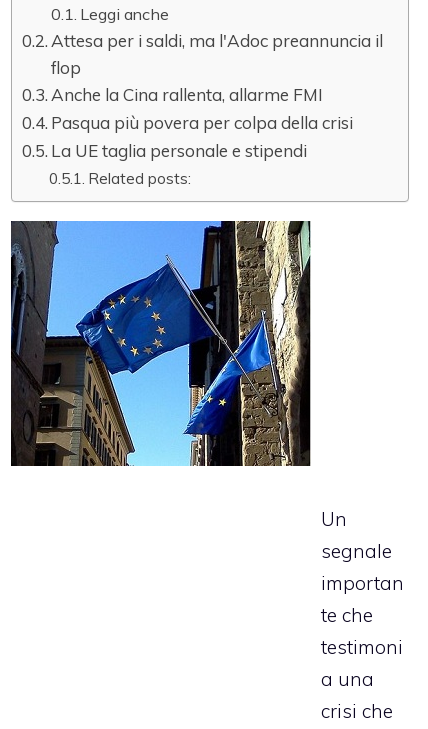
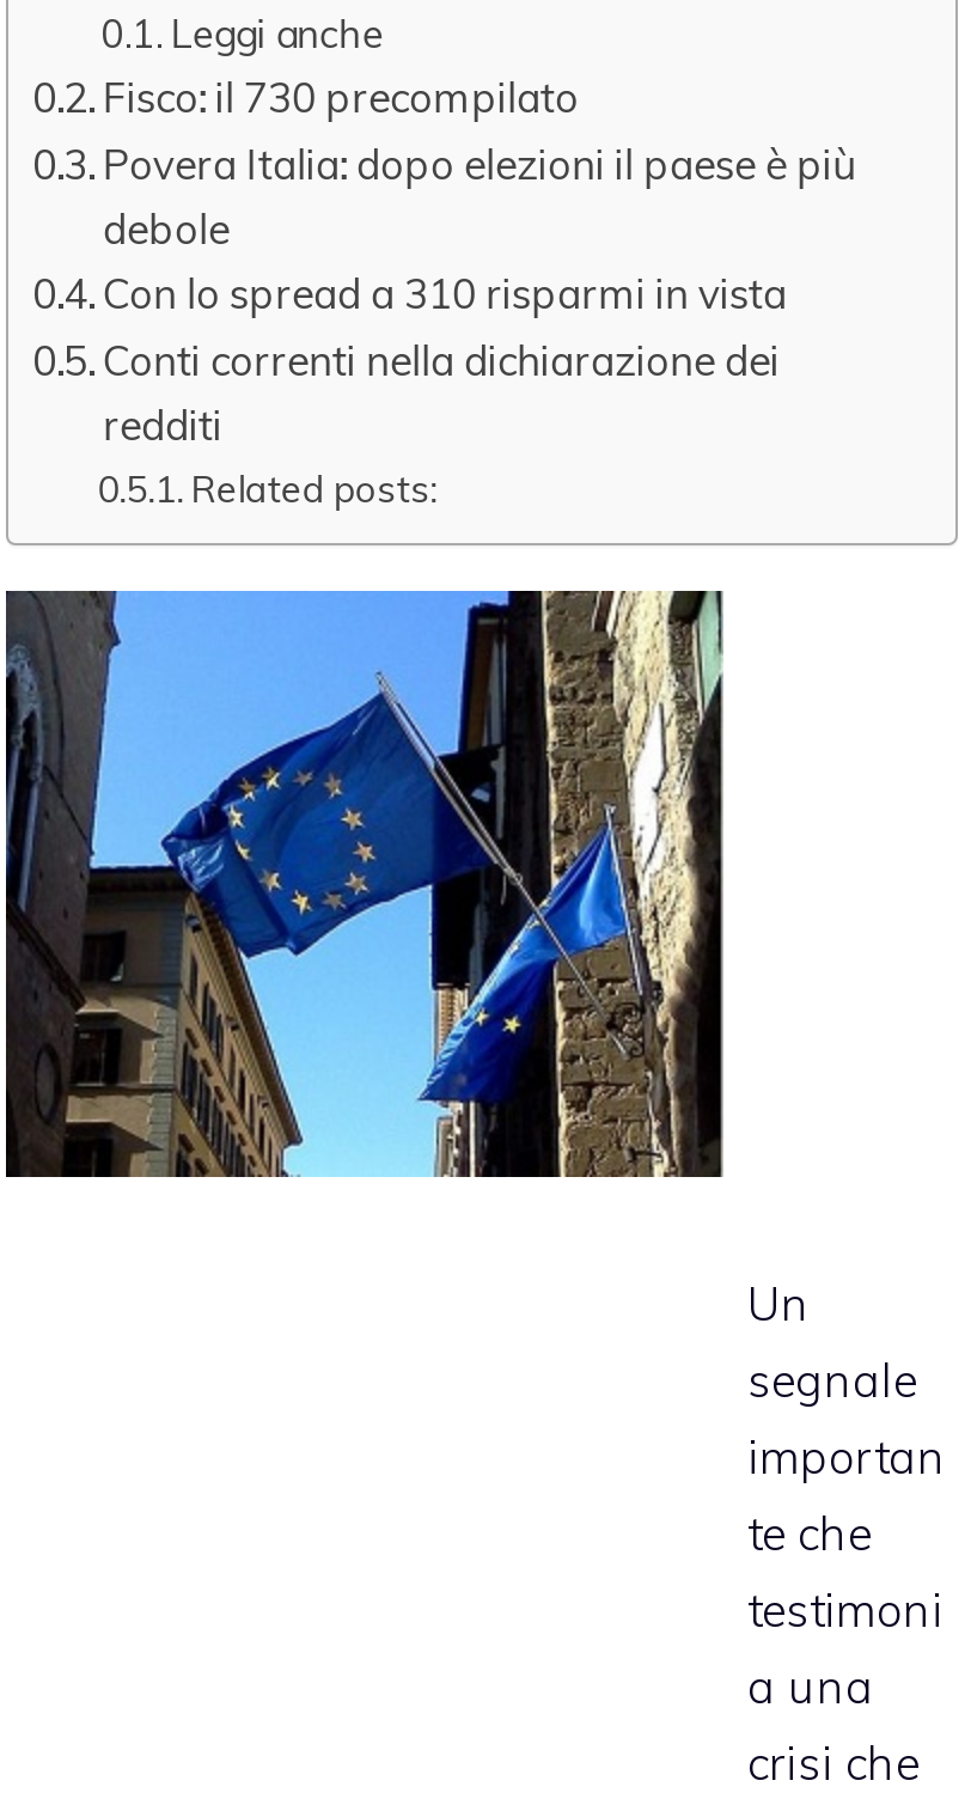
- Attesa per i saldi, ma l'Adoc preannuncia il
- flop
- Anche la Cina rallenta, allarme FMI
- Pasqua più povera per colpa della crisi
- La UE taglia personale e stipendi
+ Fisco: il 730 precompilato
+ Povera Italia: dopo elezioni il paese è più
+ debole
+ Con lo spread a 310 risparmi in vista
+ Conti correnti nella dichiarazione dei
+ redditi
